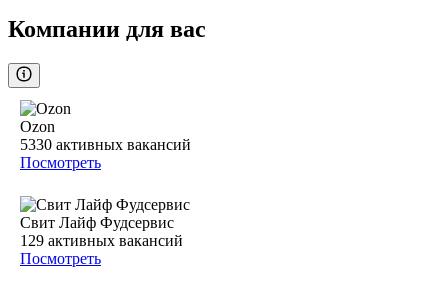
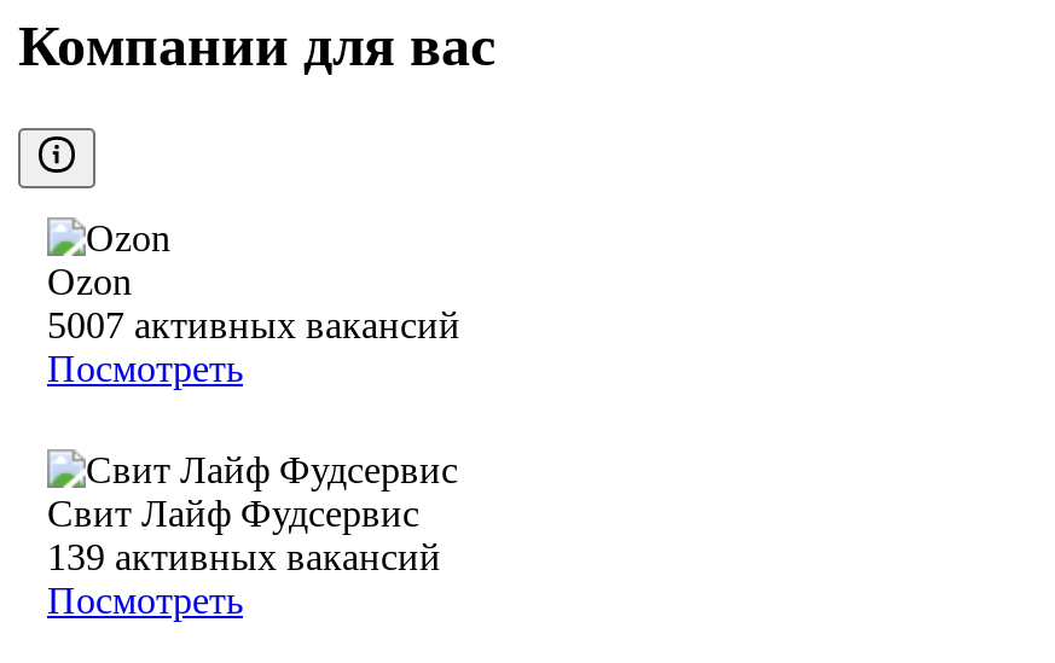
- 5330 активных вакансий
+ 5007 активных вакансий

- 129 активных вакансий
+ 139 активных вакансий
